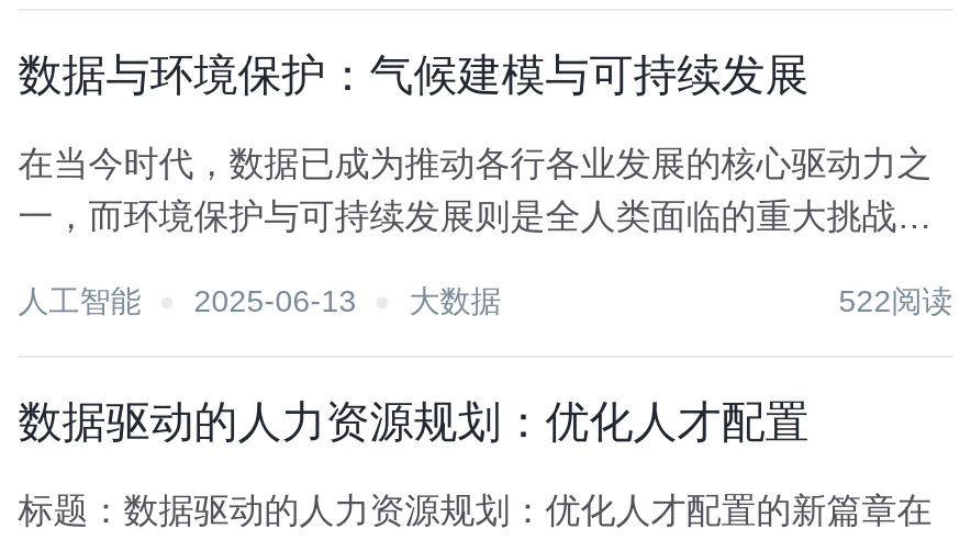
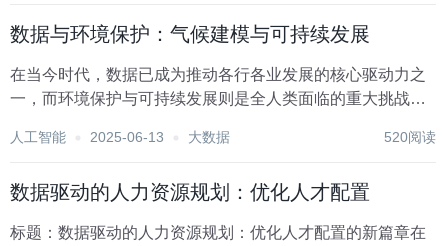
- 522阅读
+ 520阅读
